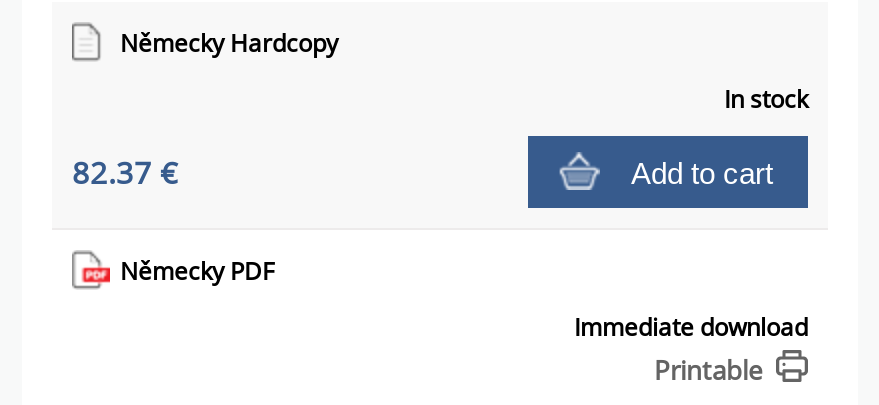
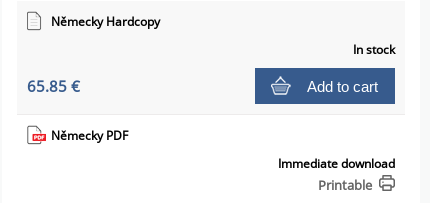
- 82.37 €
+ 65.85 €
